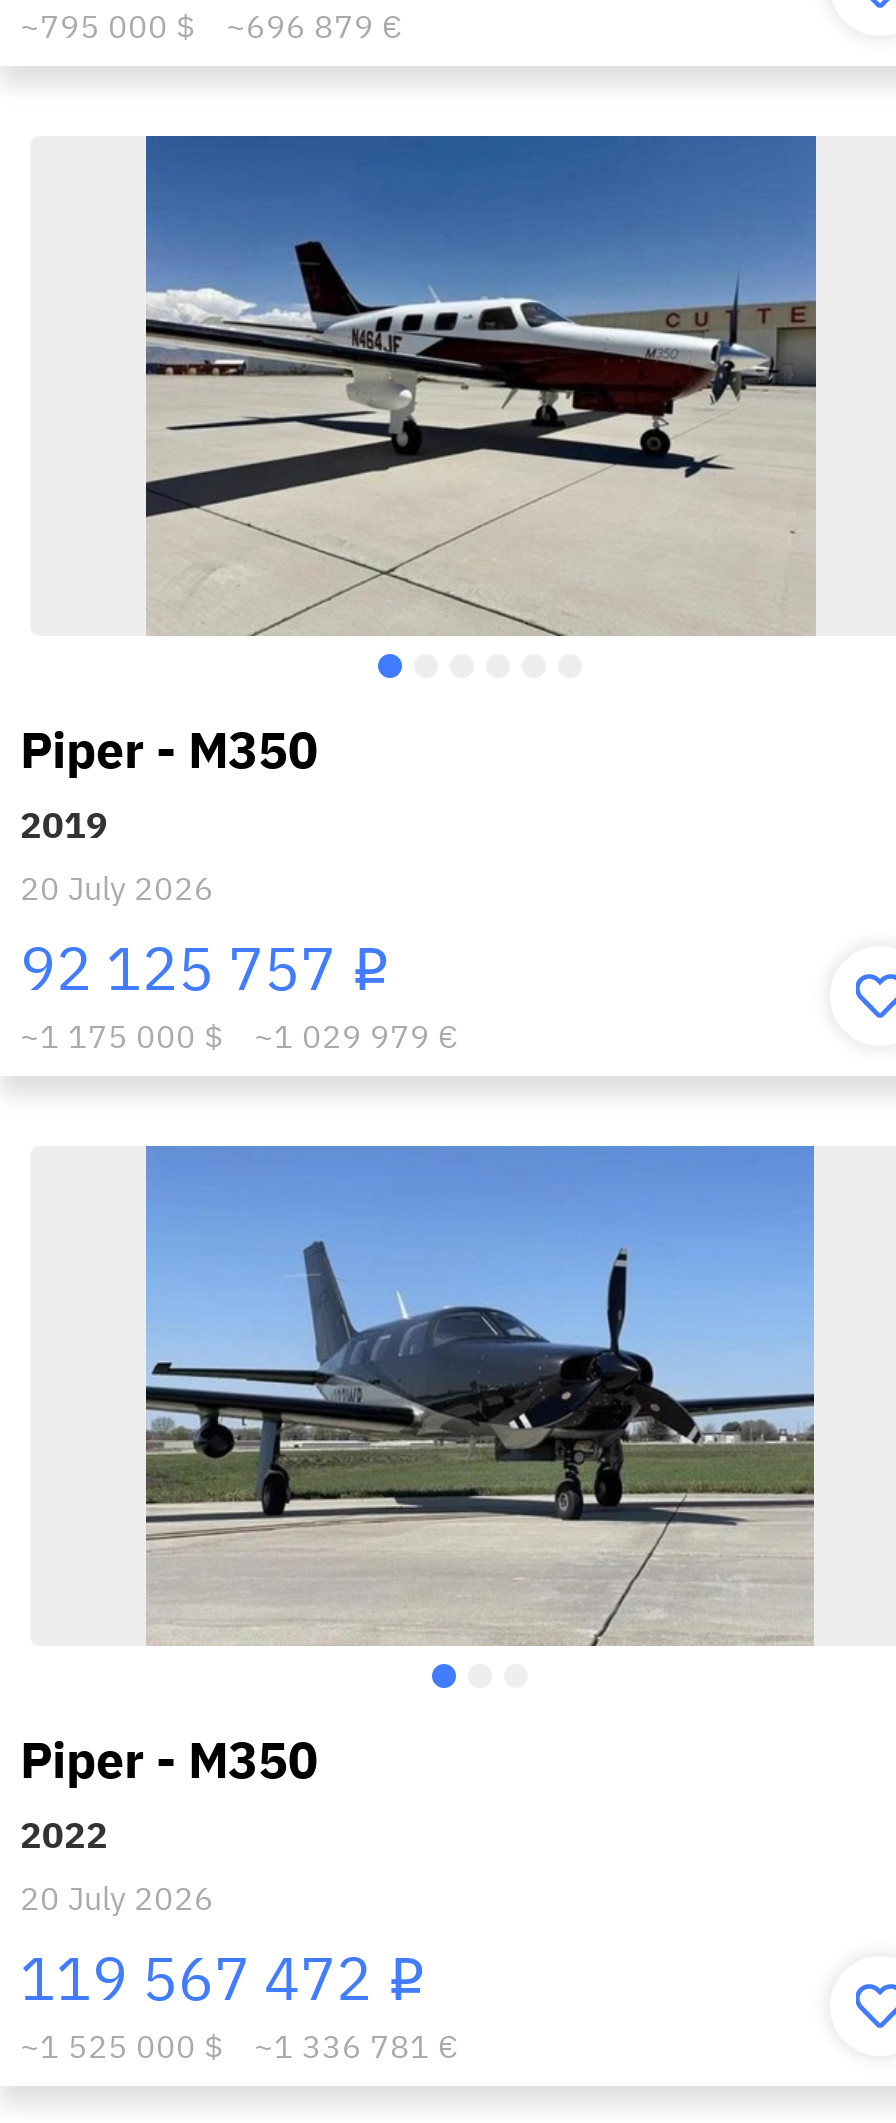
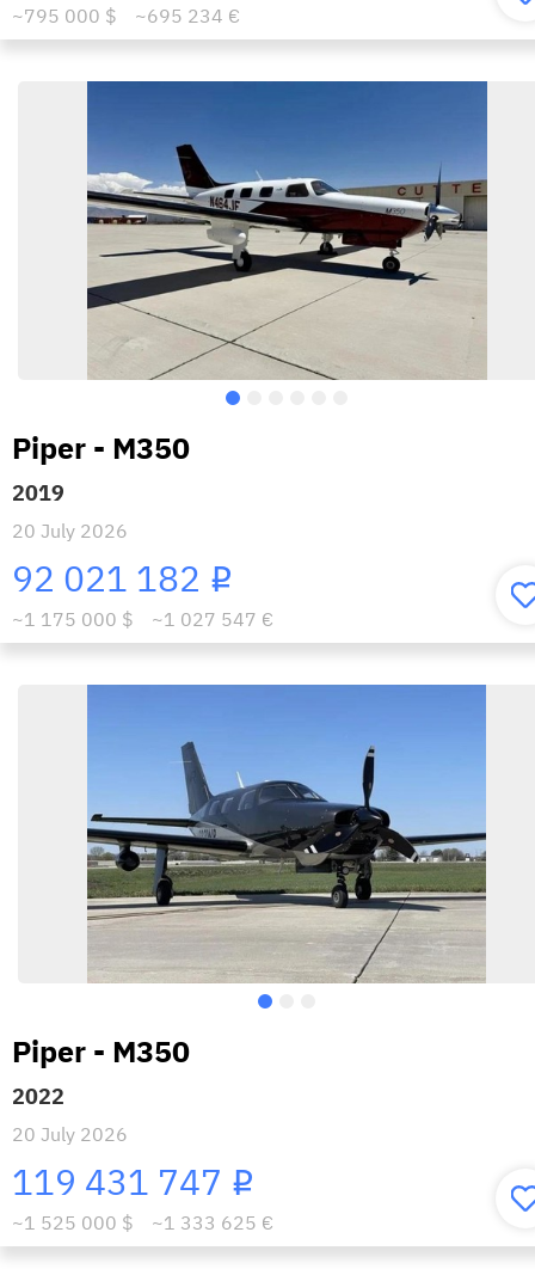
- ~795 000 $ ~696 879 €
+ ~795 000 $ ~695 234 €

- 92 125 757 i
+ 92 021 182 i

- ~1 175 000 $ ~1 029 979 €
+ ~1 175 000 $ ~1 027 547 €

- 119 567 472 i
+ 119 431 747 i

- ~1 525 000 $ ~1 336 781 €
+ ~1 525 000 $ ~1 333 625 €
